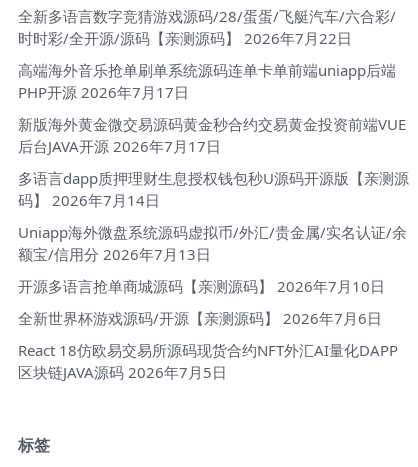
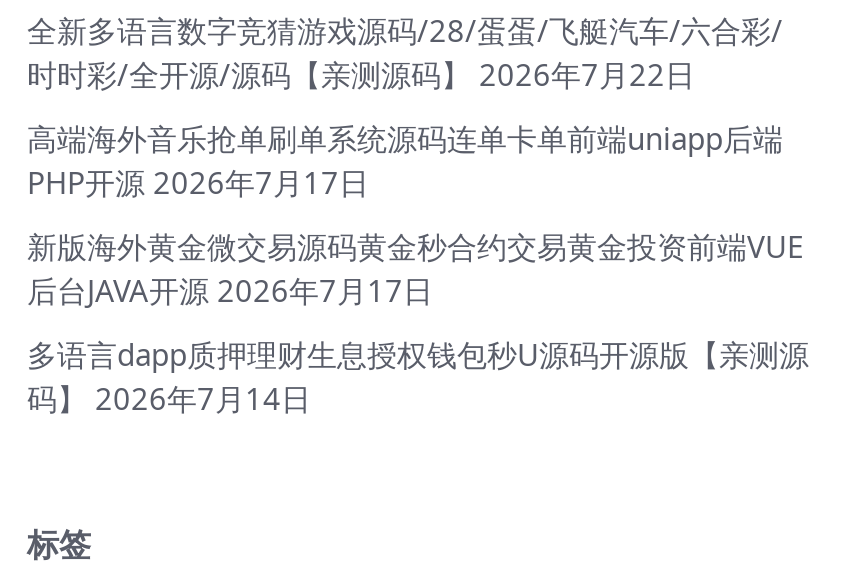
- Uniapp海外微盘系统源码虚拟币/外汇/贵金属/实名认证/余
- 额宝/信用分 2026年7月13日
- 开源多语言抢单商城源码【亲测源码】 2026年7月10日
- 全新世界杯游戏源码/开源【亲测源码】 2026年7月6日
- React 18仿欧易交易所源码现货合约NFT外汇AI量化DAPP
- 区块链JAVA源码 2026年7月5日
